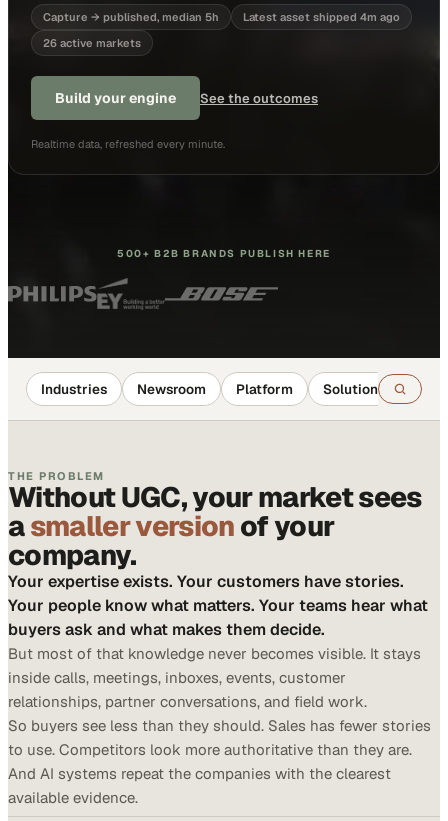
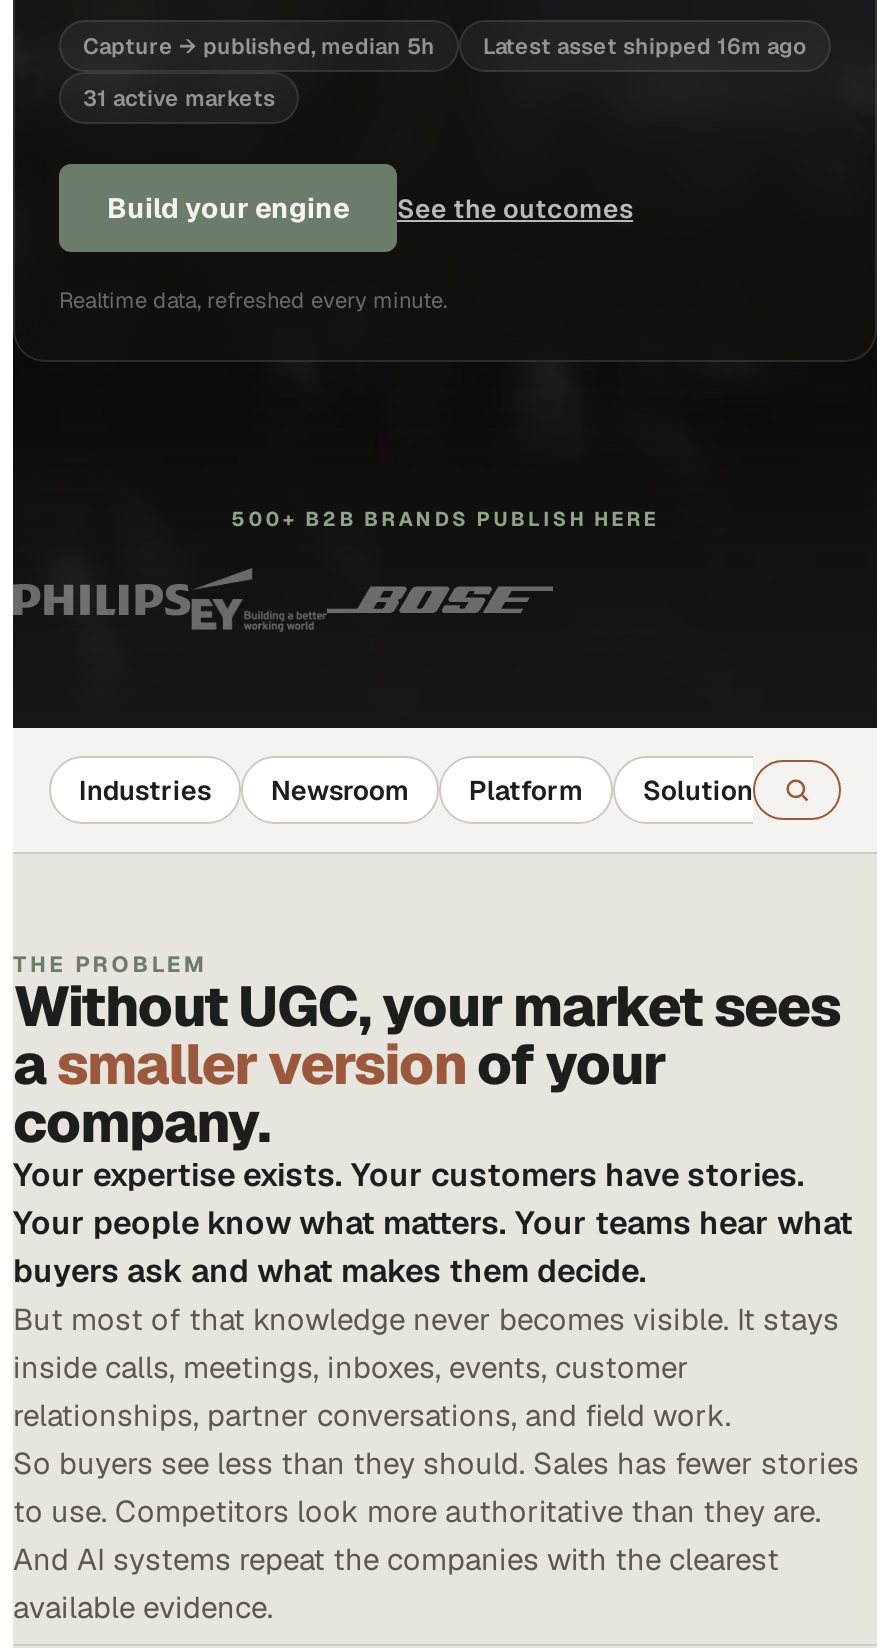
- Latest asset shipped 4m ago
+ Latest asset shipped 16m ago

- 26 active markets
+ 31 active markets
